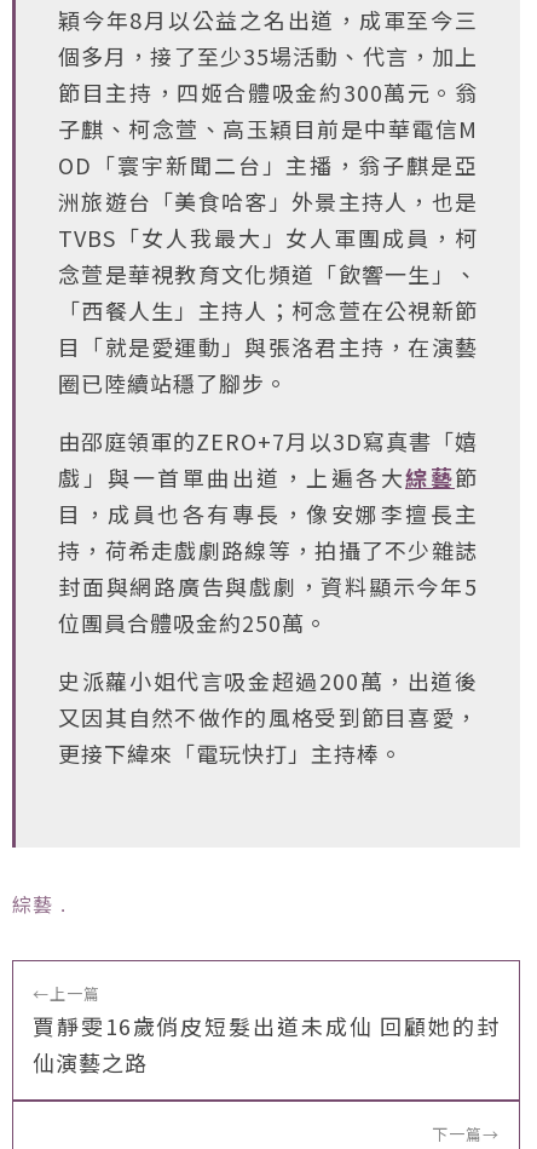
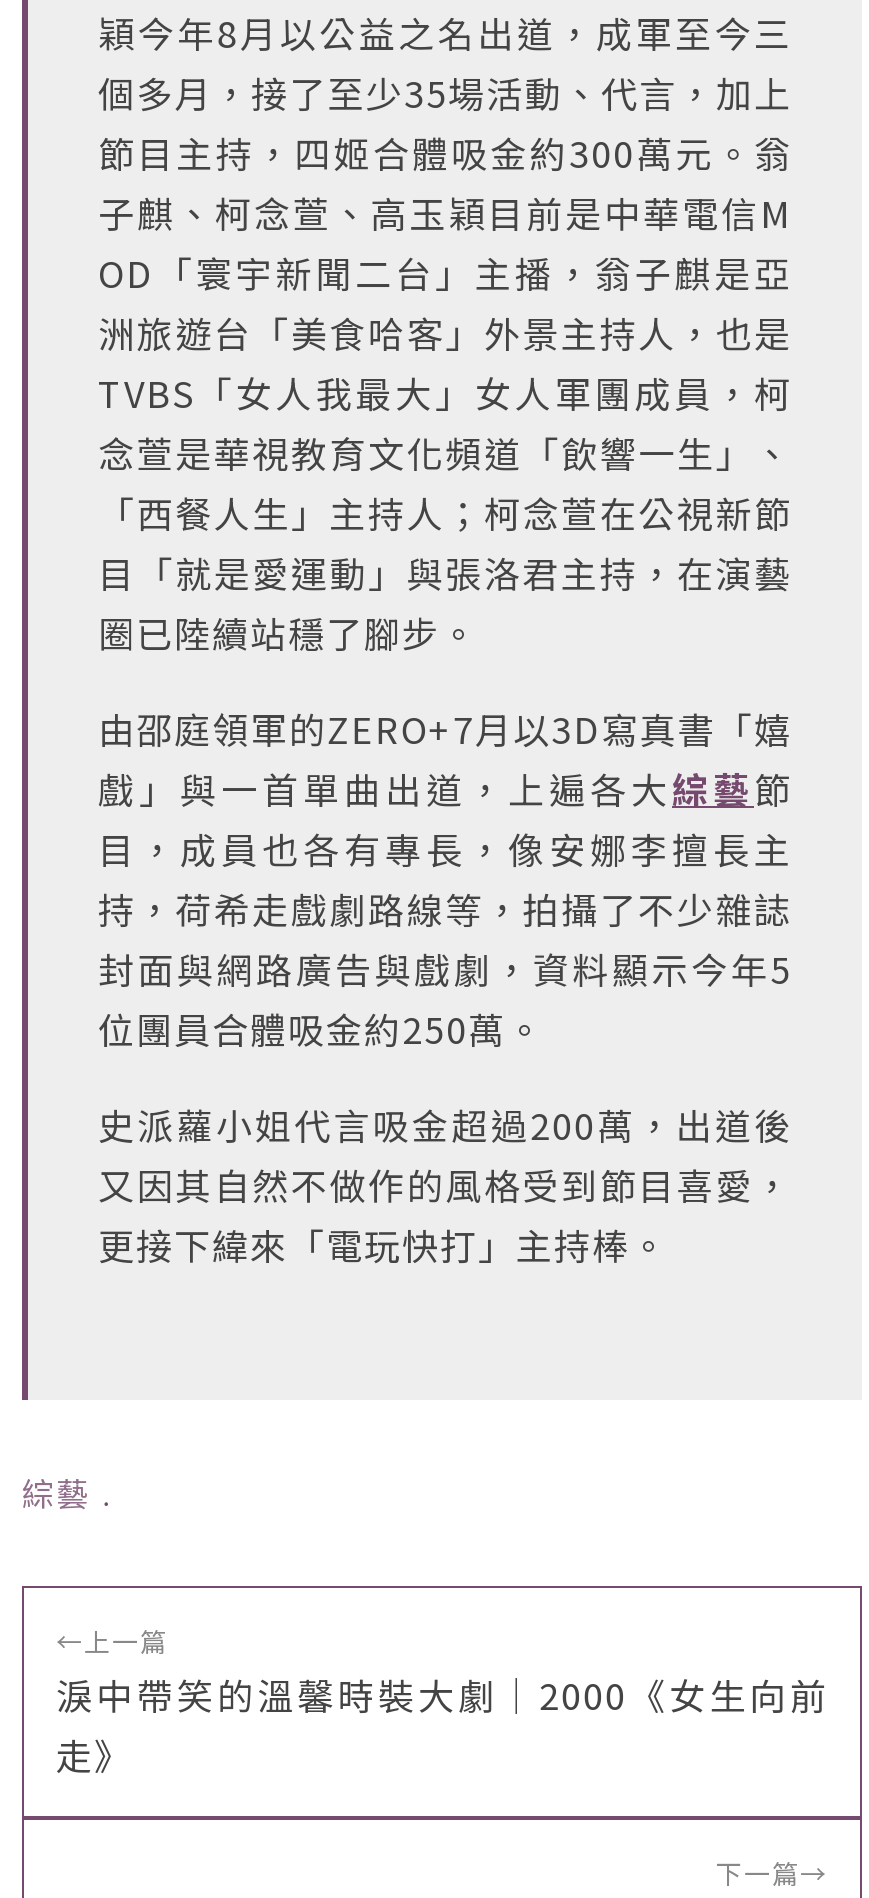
- 賈靜雯16歲俏皮短髮出道未成仙 回顧她的封
- 仙演藝之路
+ 淚中帶笑的溫馨時裝大劇｜2000《女生向前
+ 走》
